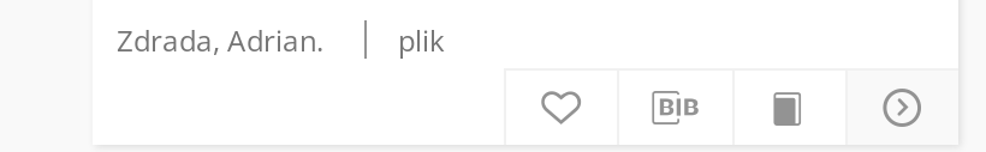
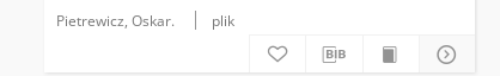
- Zdrada, Adrian.
+ Pietrewicz, Oskar.
